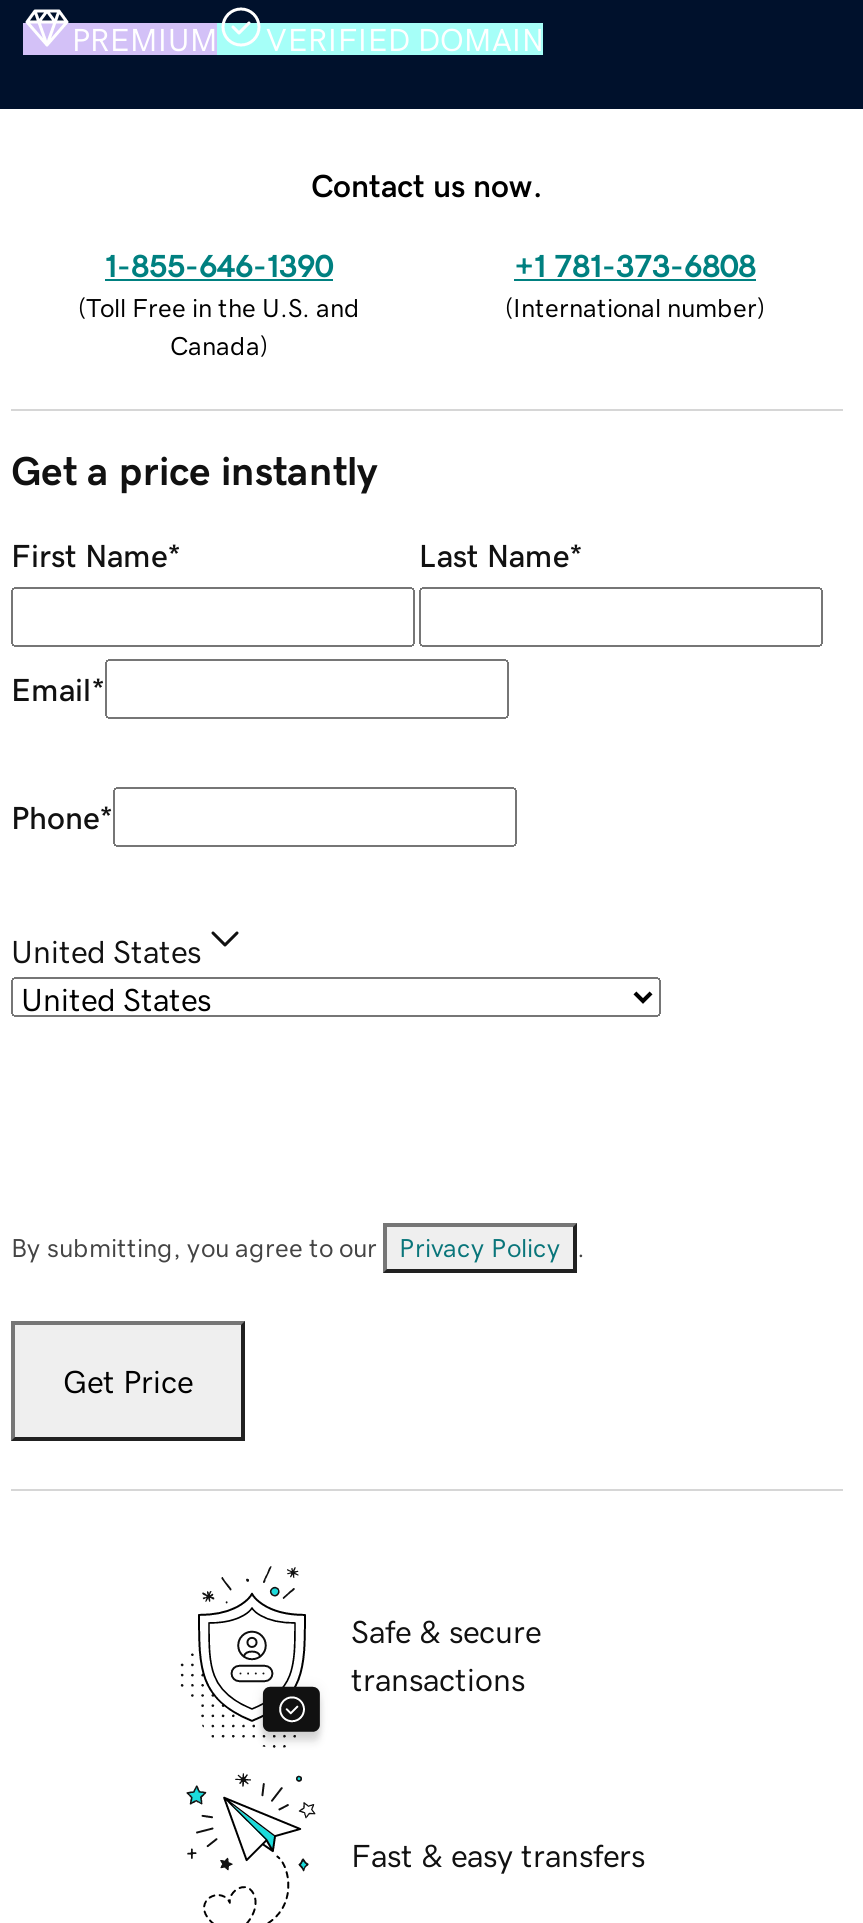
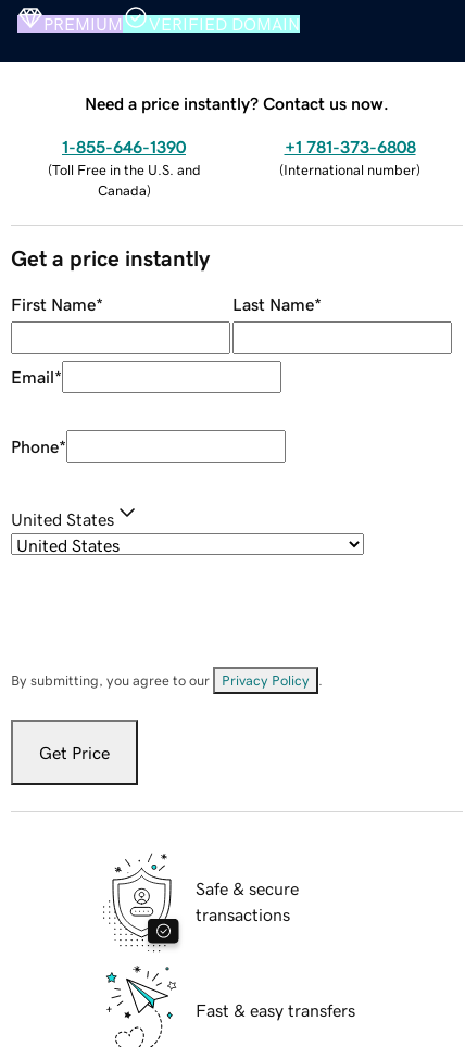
- Contact us now.
+ Need a price instantly? Contact us now.
